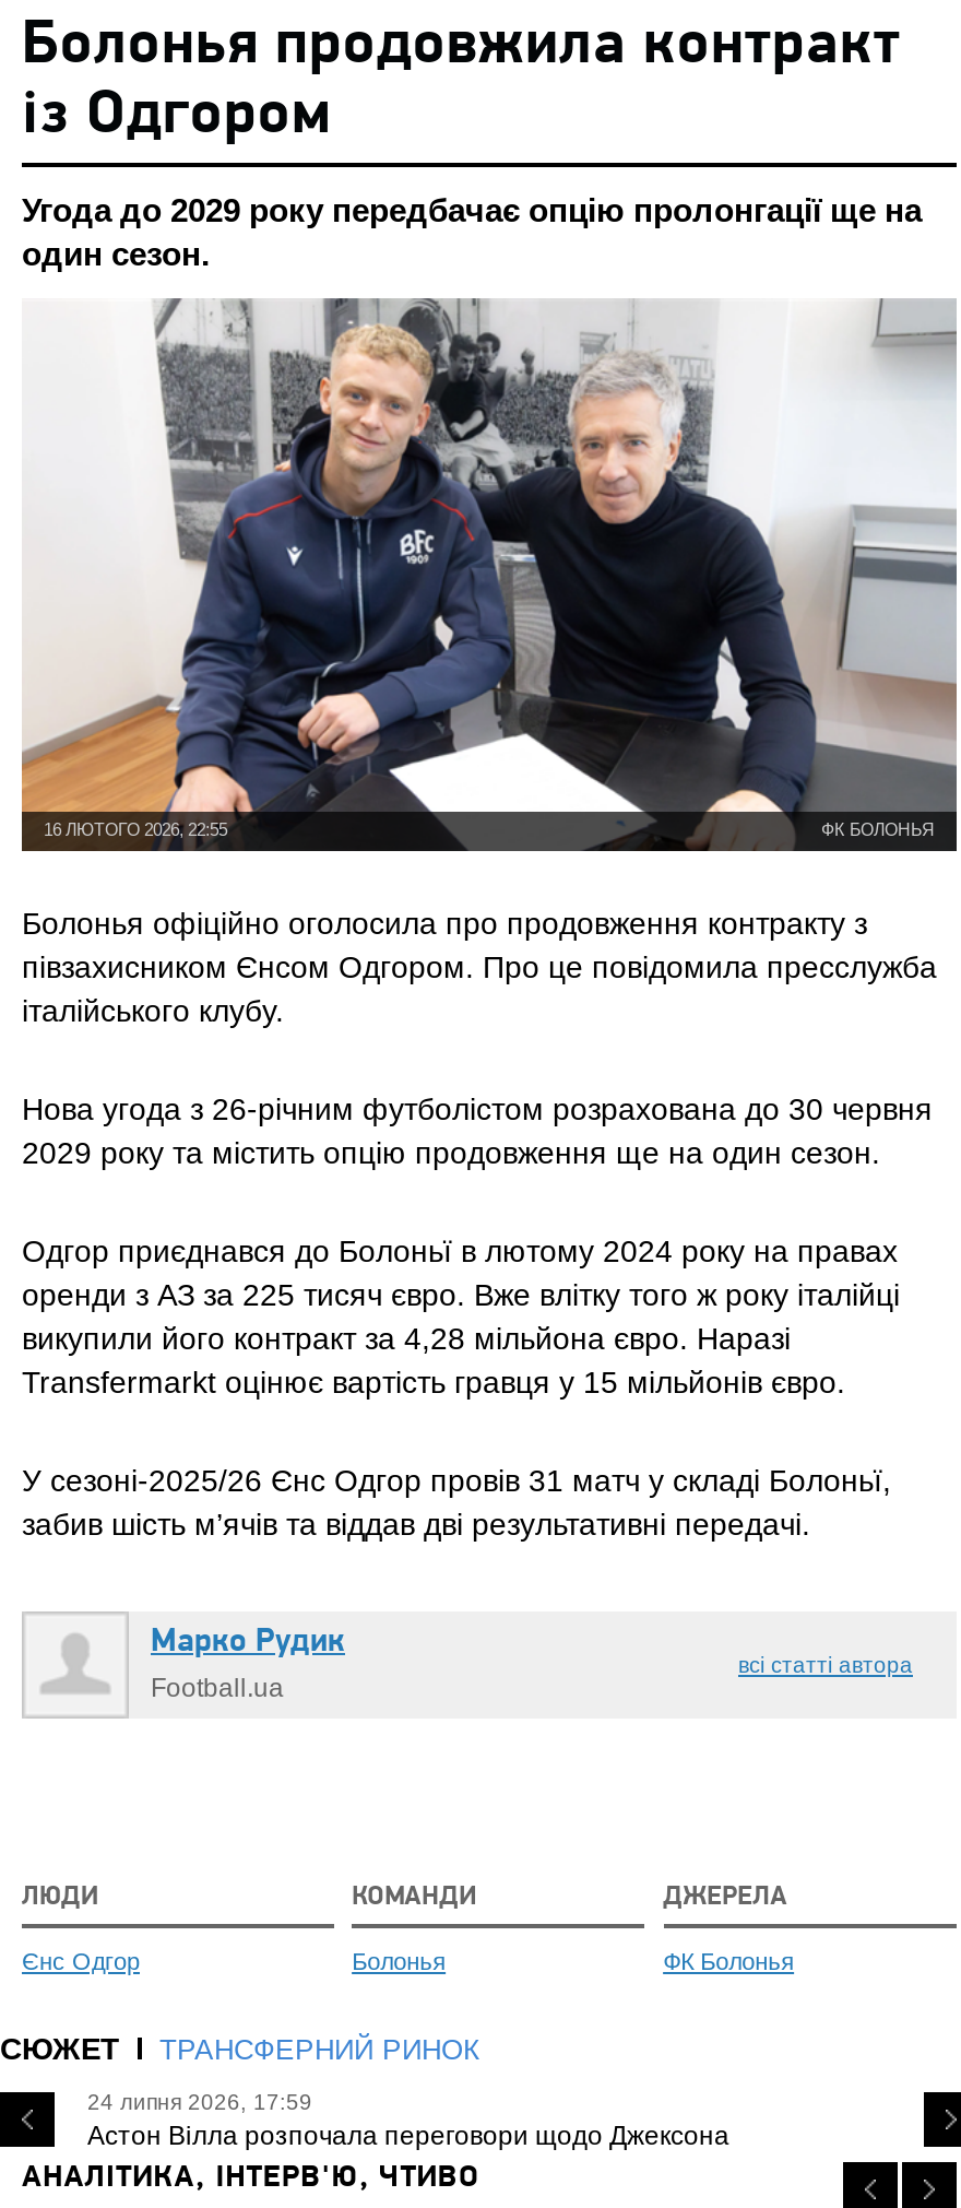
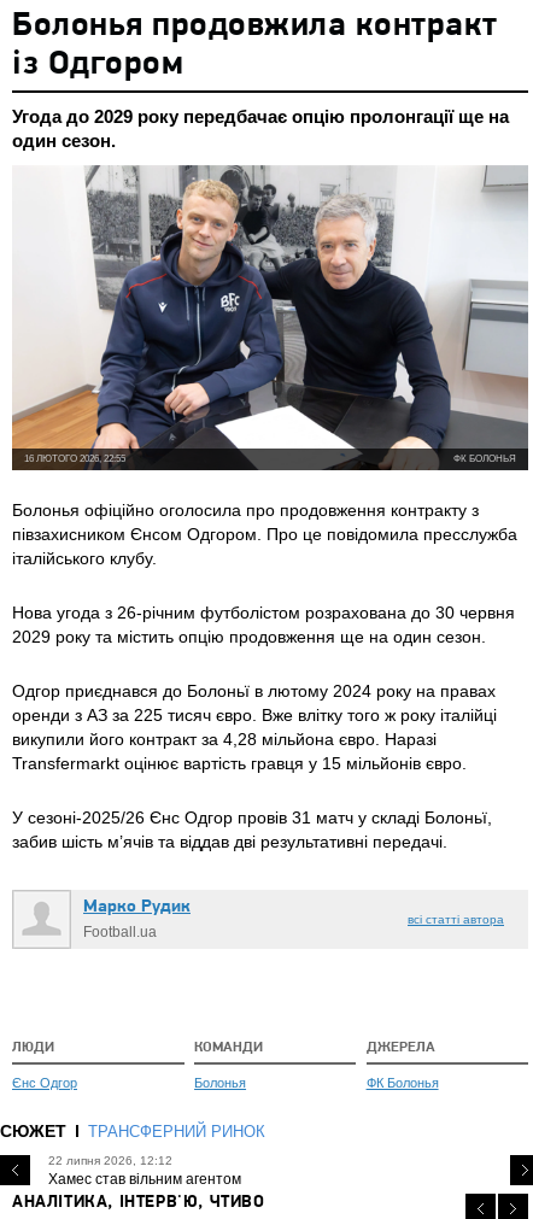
- 24 липня 2026, 17:59
- Астон Вілла розпочала переговори щодо Джексона
+ 22 липня 2026, 12:12
+ Хамес став вільним агентом
